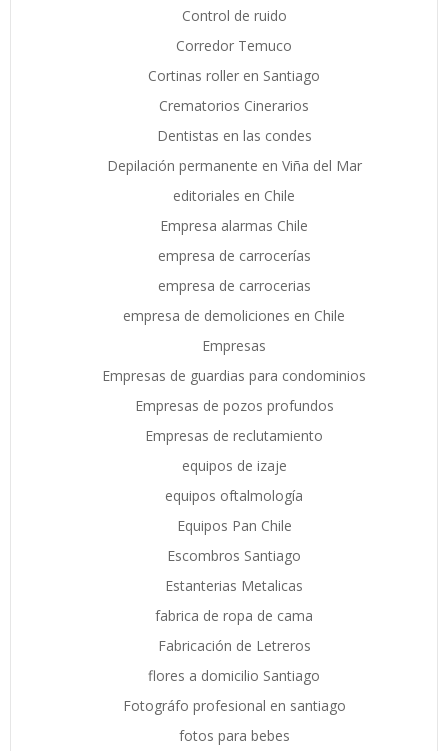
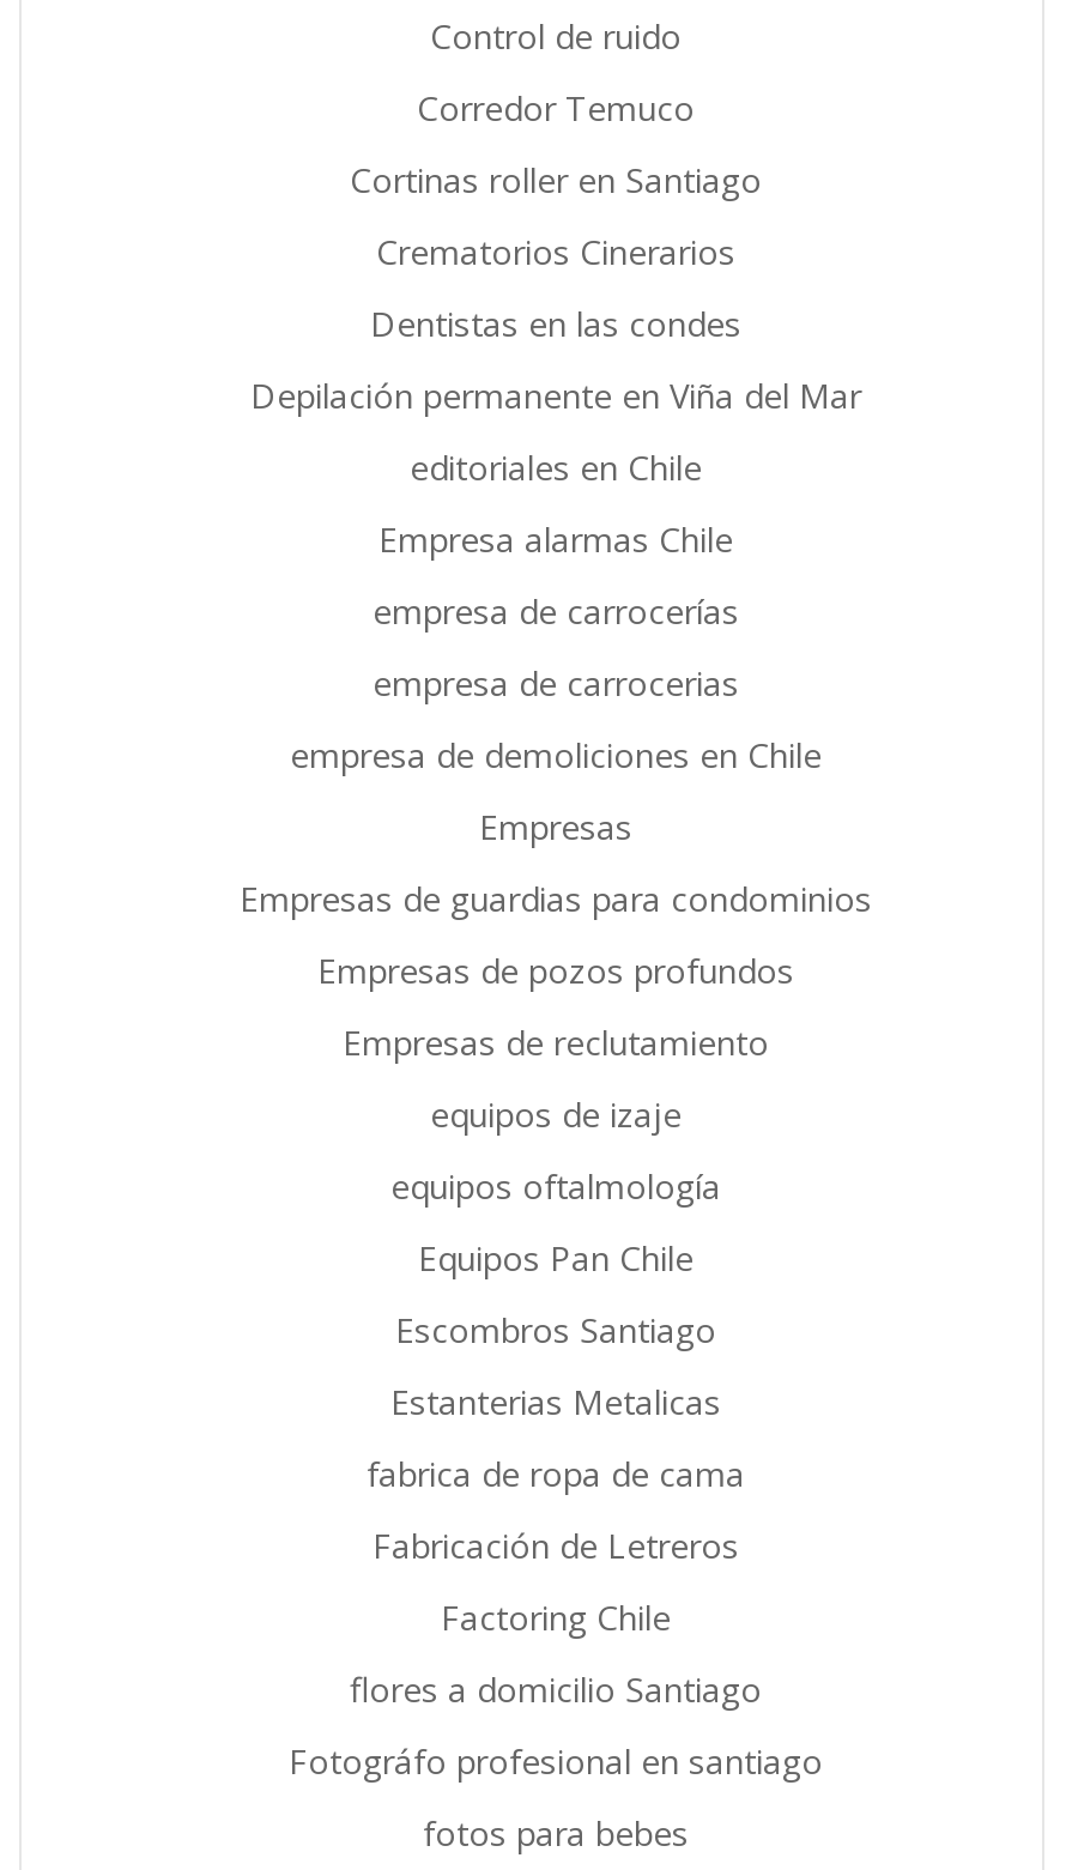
+ Factoring Chile
